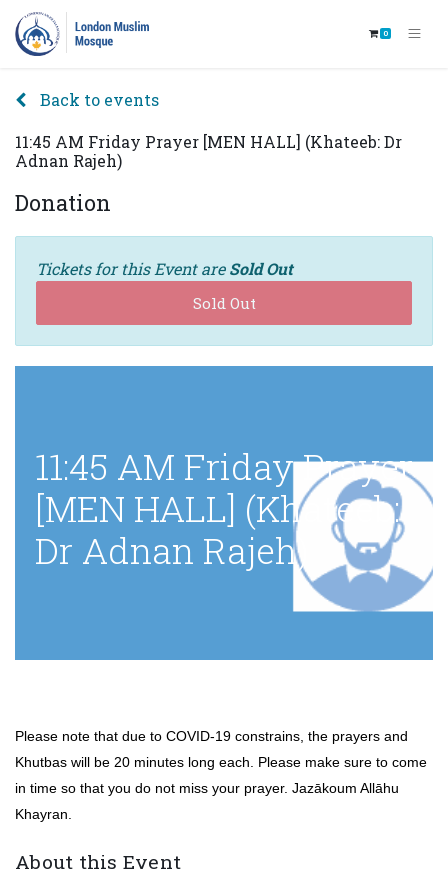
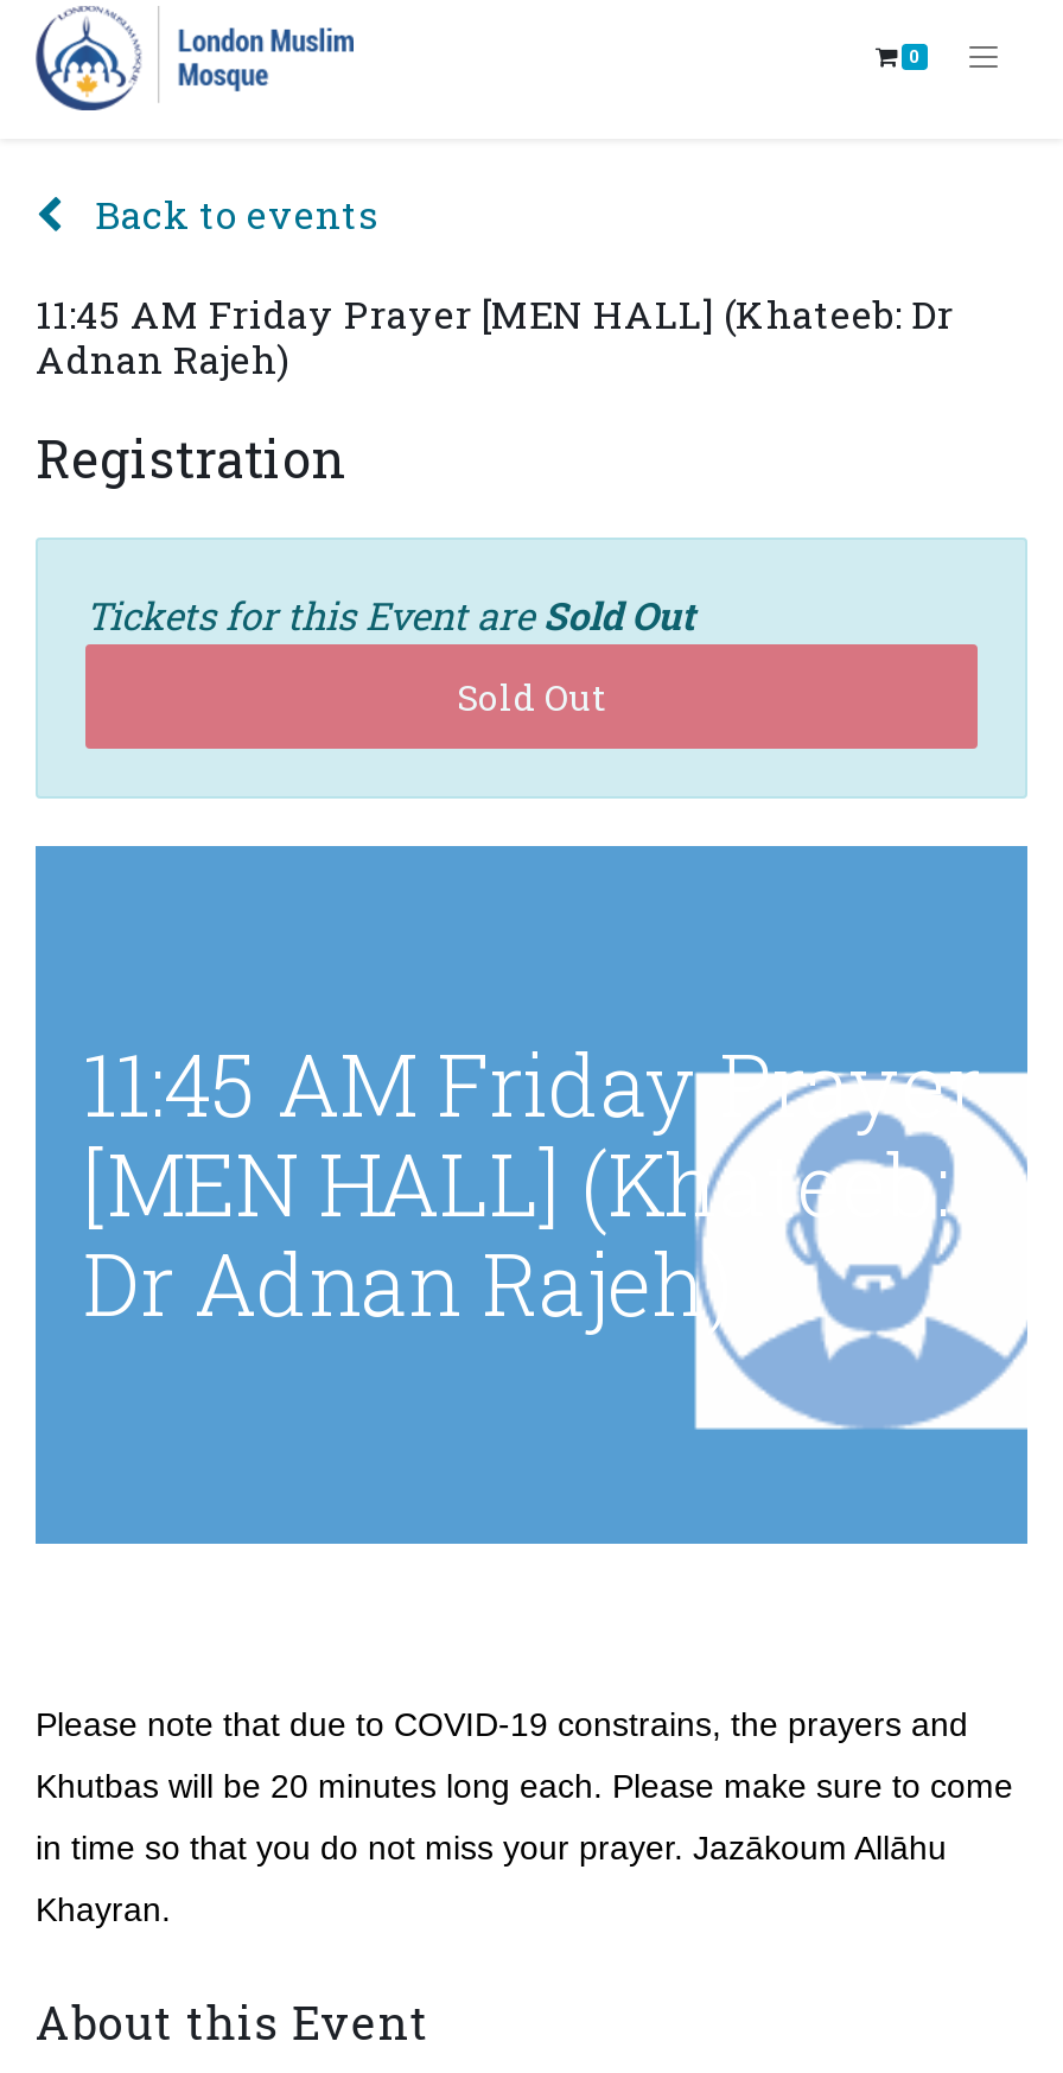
- Donation
+ Registration
